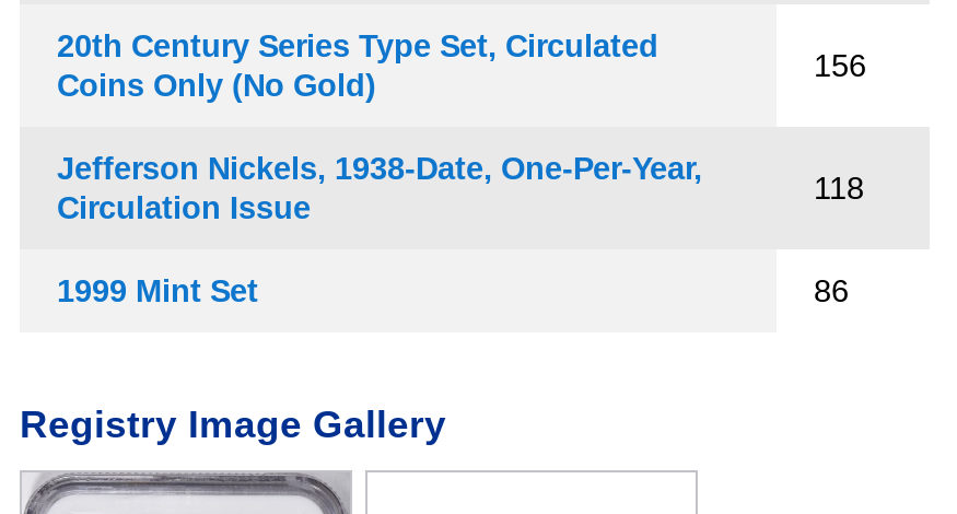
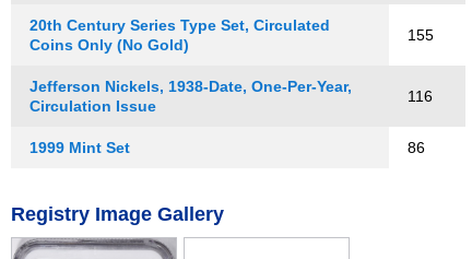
- 156
+ 155

- 118
+ 116
